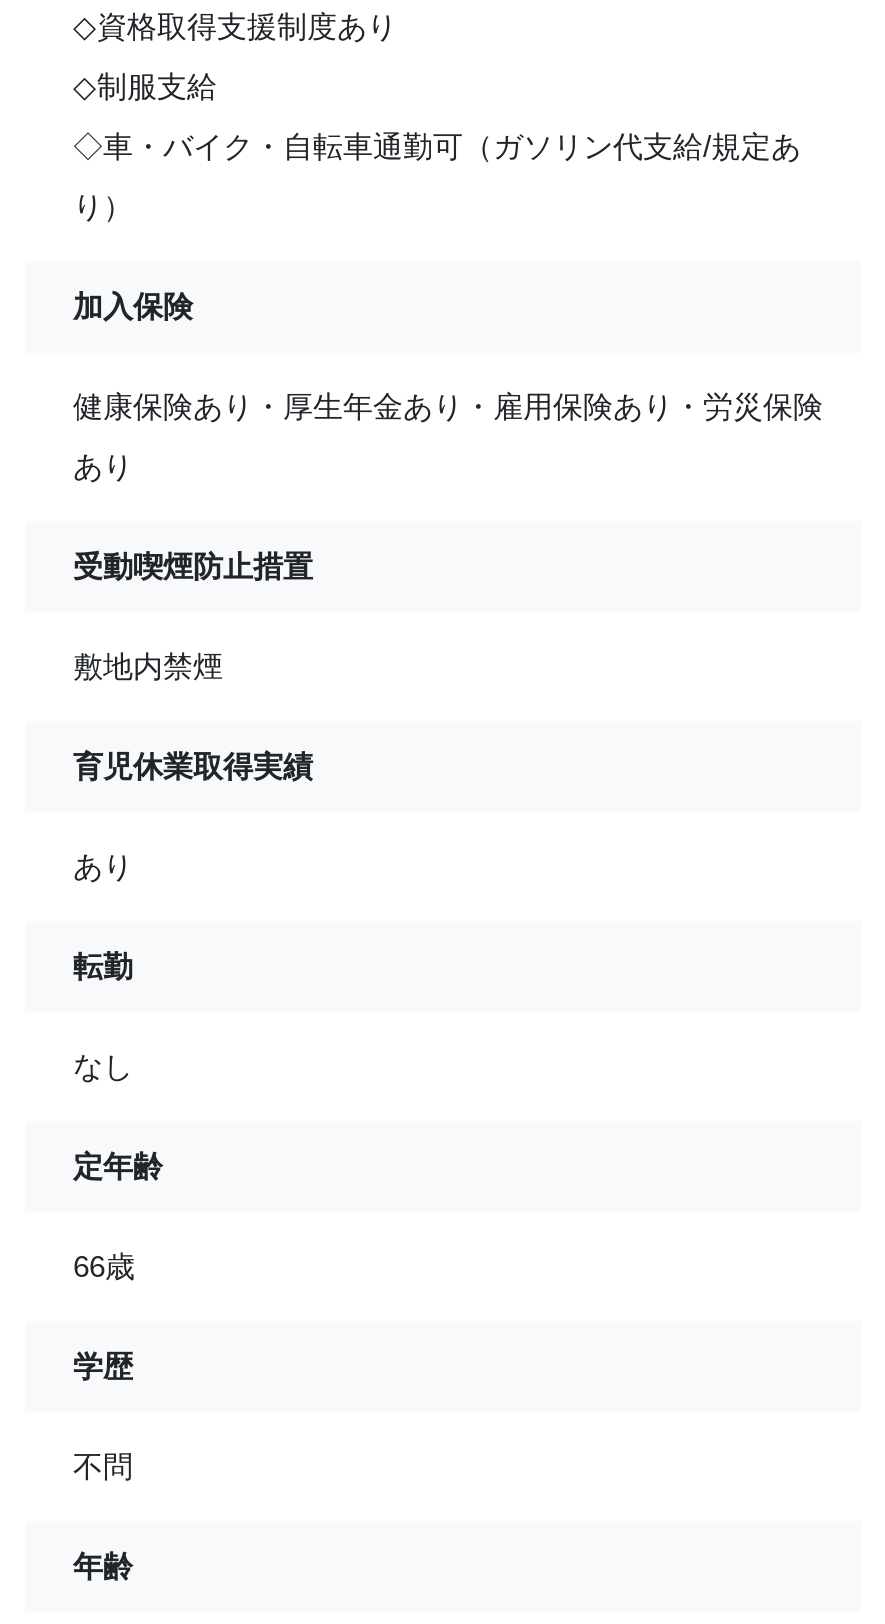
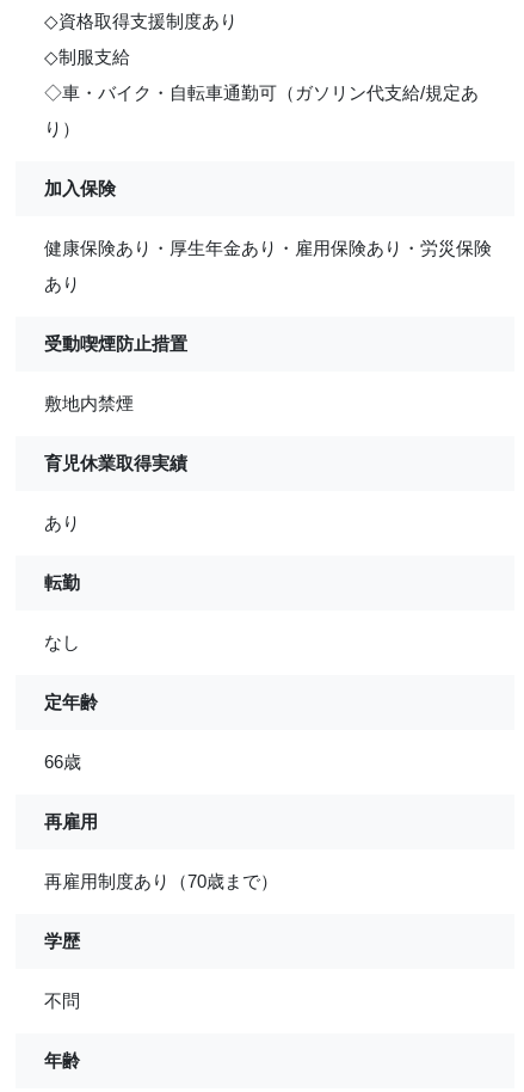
+ 再雇用
+ 再雇用制度あり（70歳まで）
